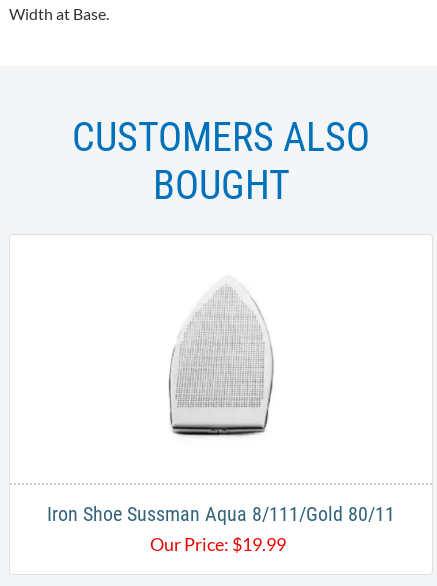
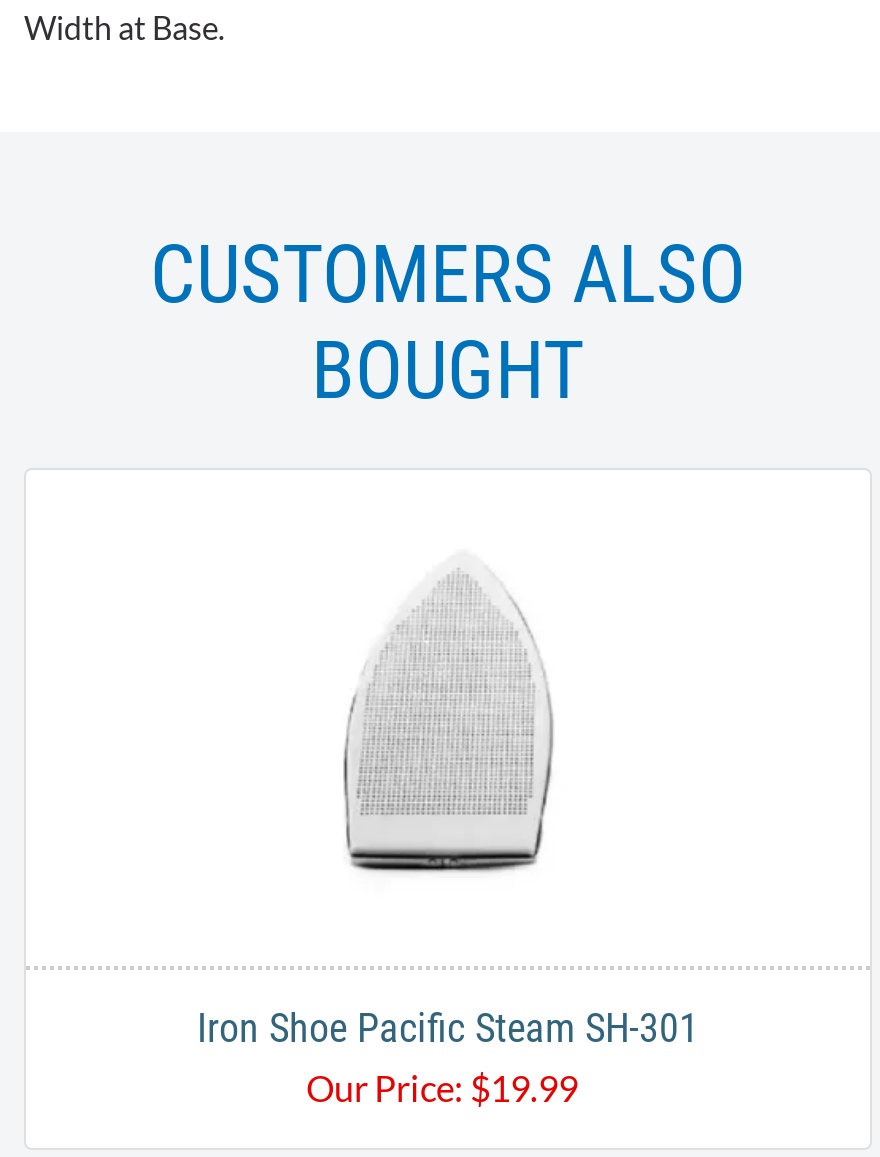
- Iron Shoe Sussman Aqua 8/111/Gold 80/11
+ Iron Shoe Pacific Steam SH-301
